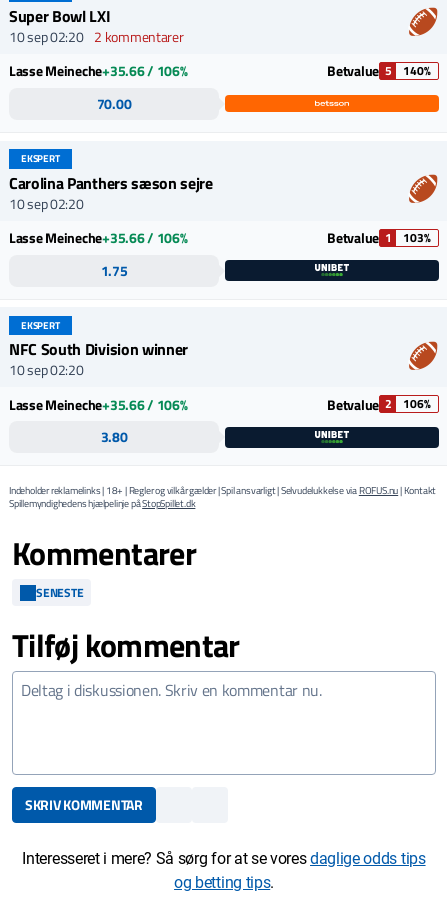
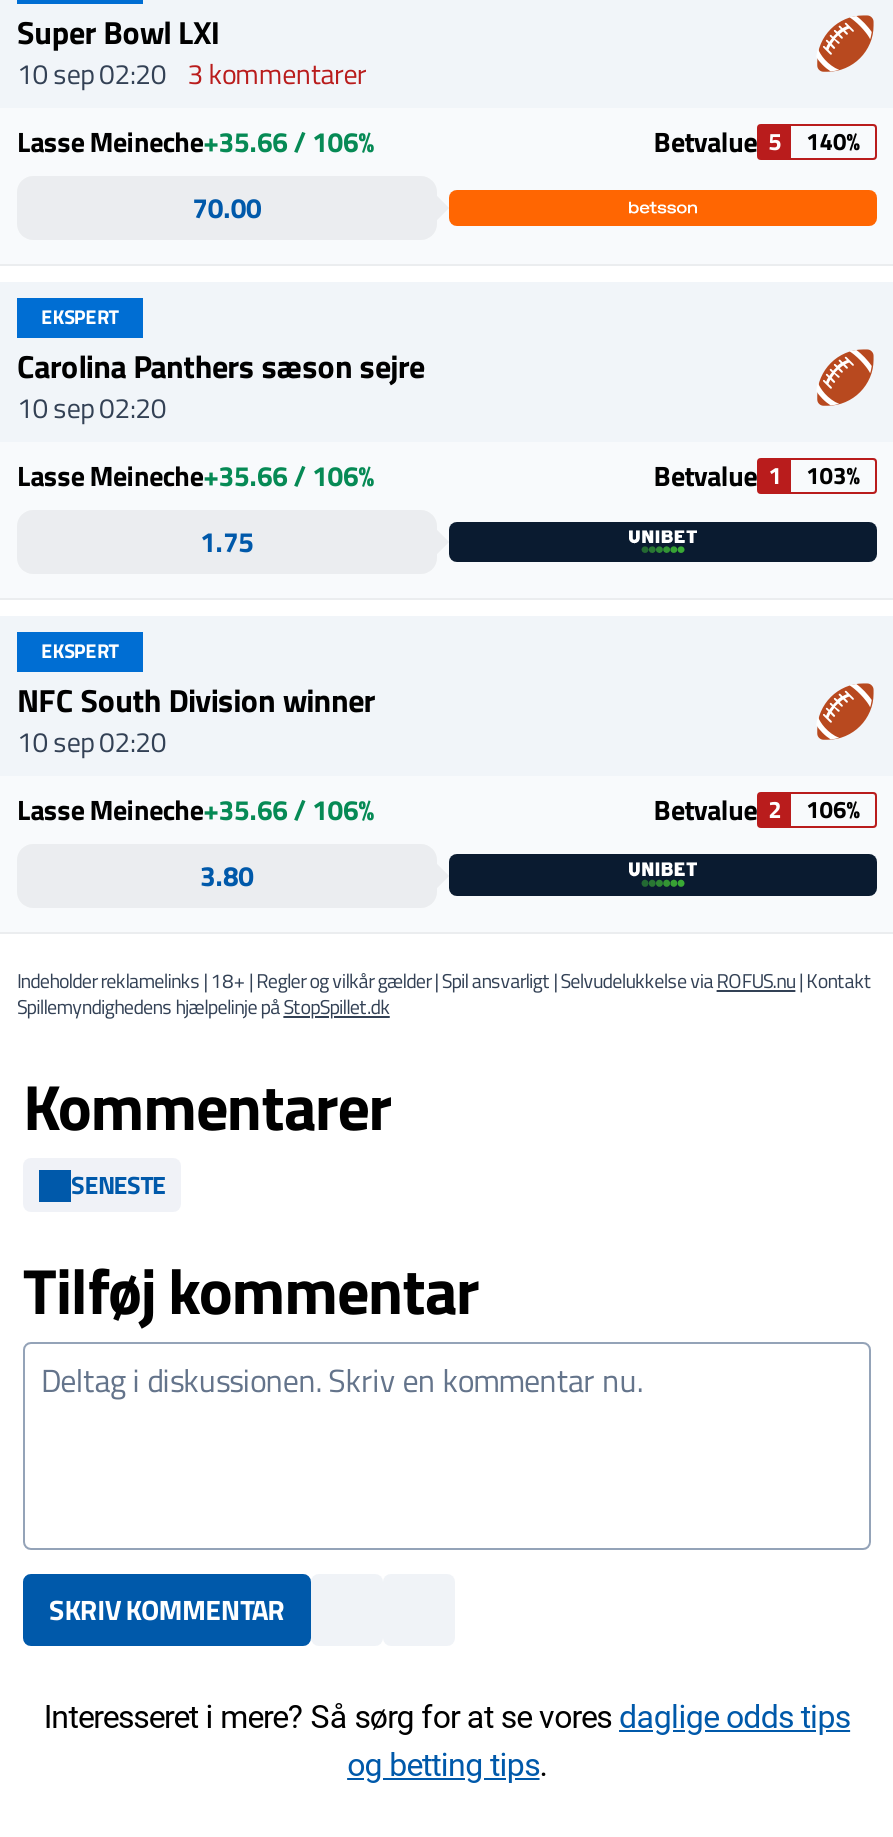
- 10 sep 02:20 2 kommentarer
+ 10 sep 02:20 3 kommentarer
